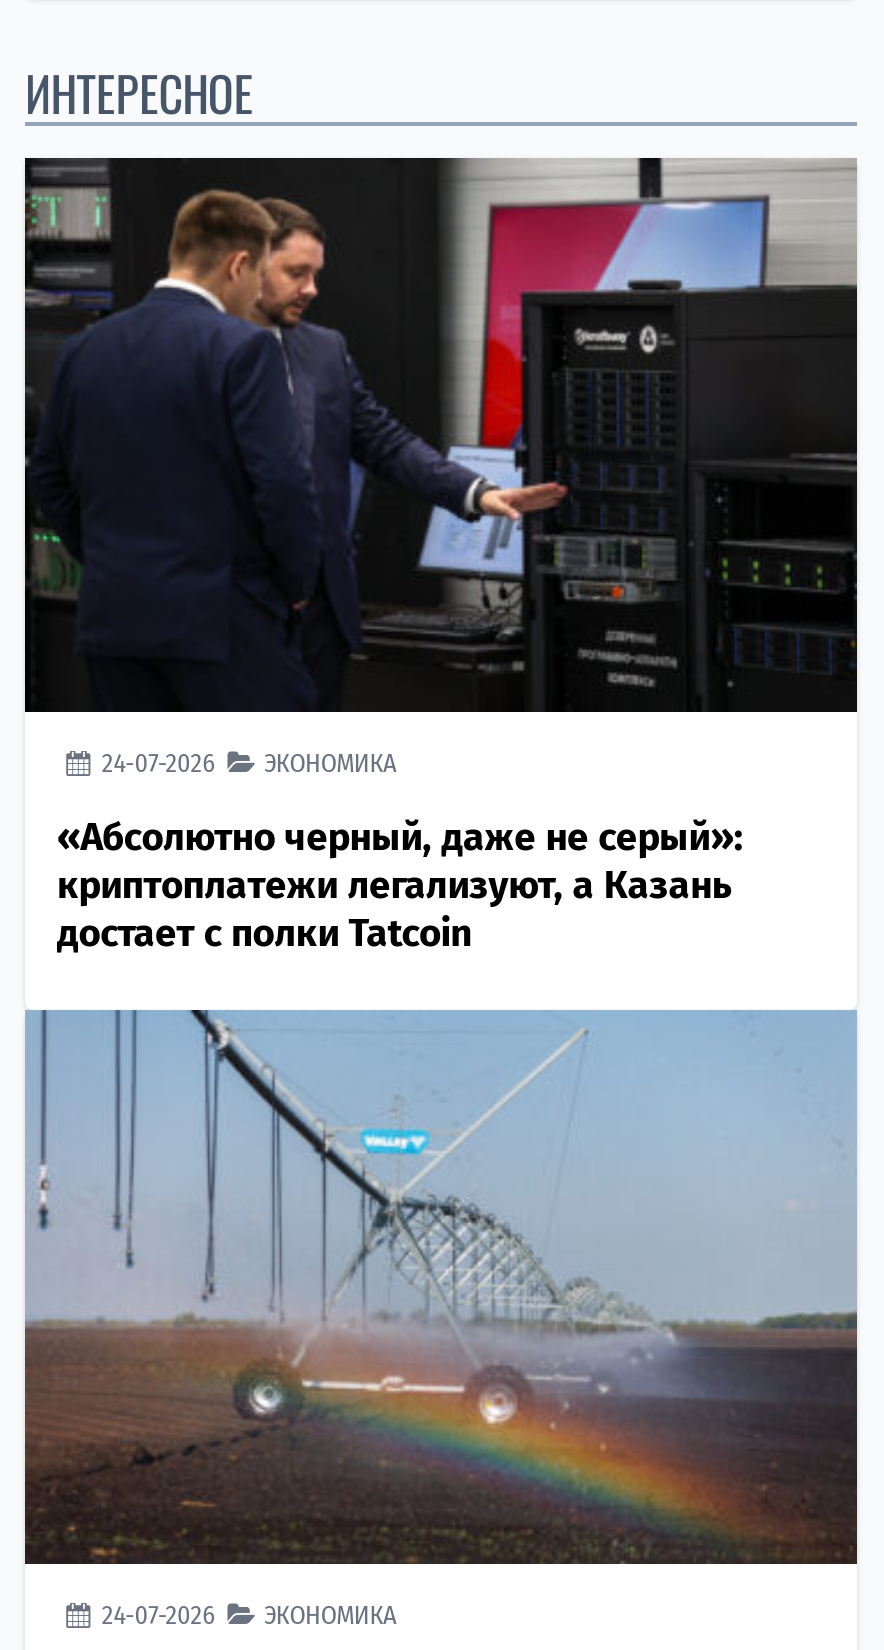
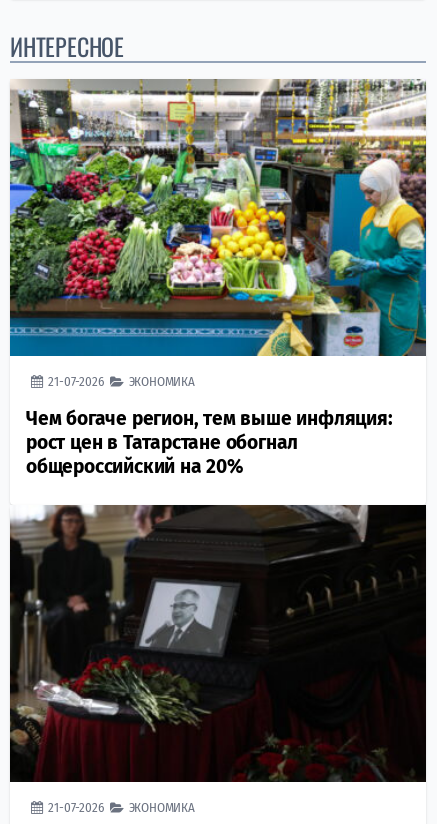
- [image]
- 24-07-2026 ЭКОНОМИКА
+ [image]
+ 21-07-2026 ЭКОНОМИКА

- «Абсолютно черный, даже не серый»:
- криптоплатежи легализуют, а Казань
- достает с полки Tatcoin
+ Чем богаче регион, тем выше инфляция:
+ рост цен в Татарстане обогнал
+ общероссийский на 20%

- [image]
- 24-07-2026 ЭКОНОМИКА
+ [image]
+ 21-07-2026 ЭКОНОМИКА
